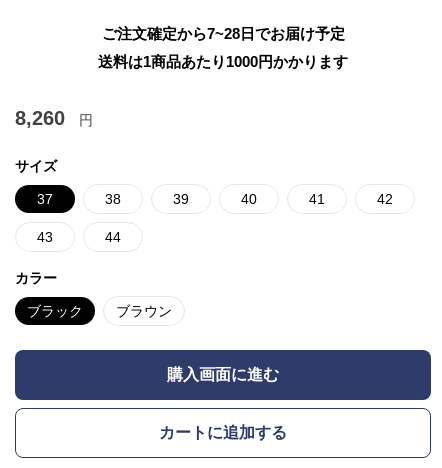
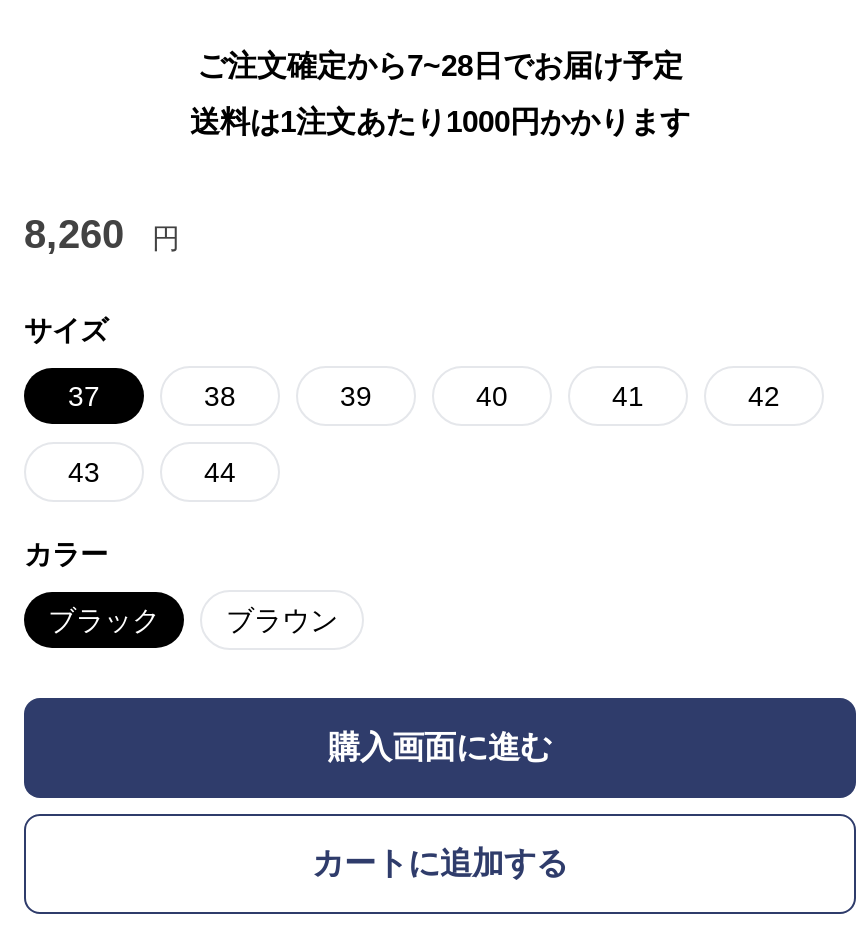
- 送料は1商品あたり1000円かかります
+ 送料は1注文あたり1000円かかります
